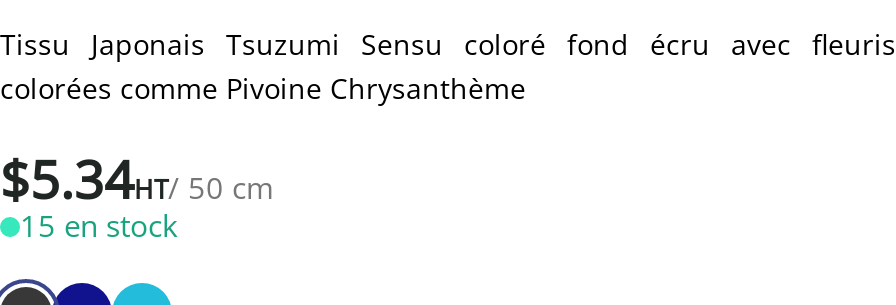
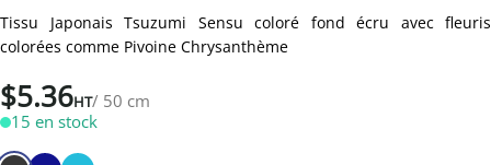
- $5.34HT / 50 cm
+ $5.36HT / 50 cm
